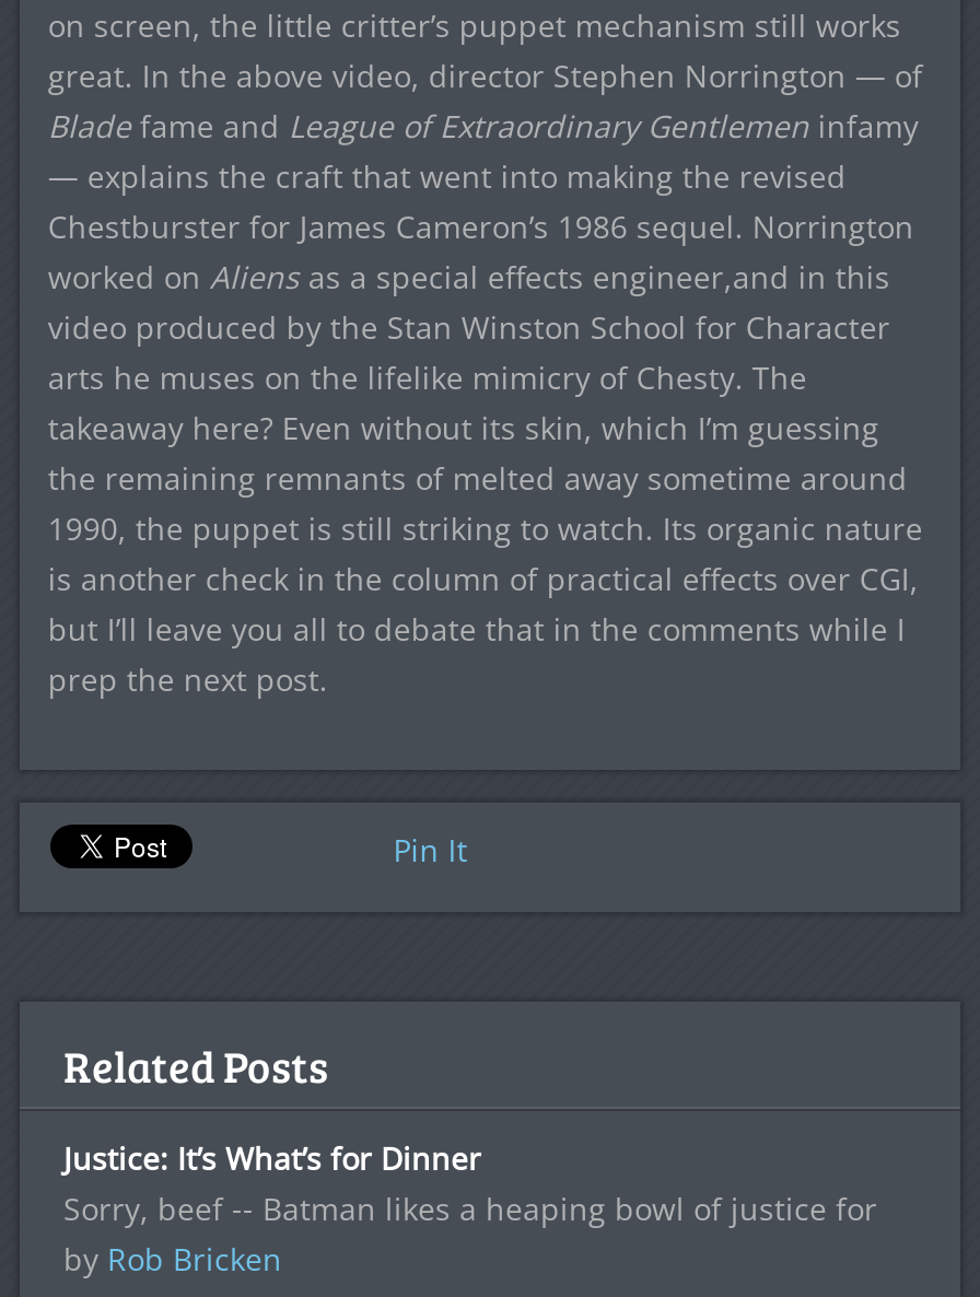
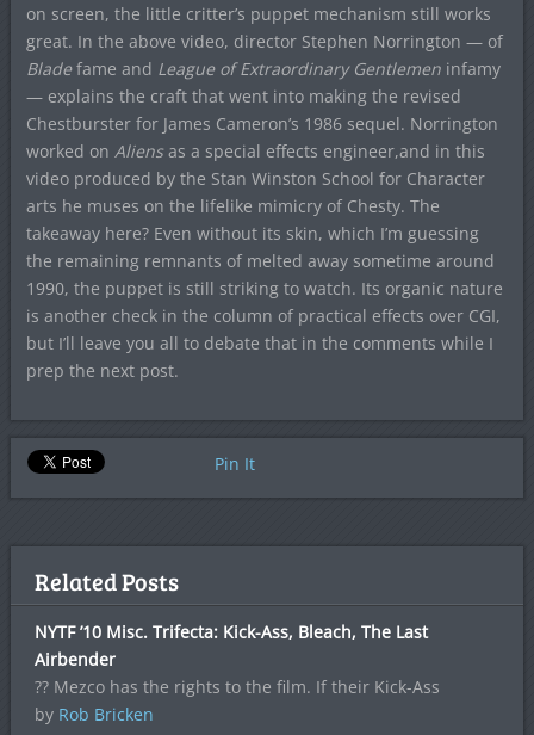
- Justice: It’s What’s for Dinner
- Sorry, beef -- Batman likes a heaping bowl of justice for
+ NYTF ’10 Misc. Trifecta: Kick-Ass, Bleach, The Last
+ Airbender
+ ?? Mezco has the rights to the film. If their Kick-Ass
